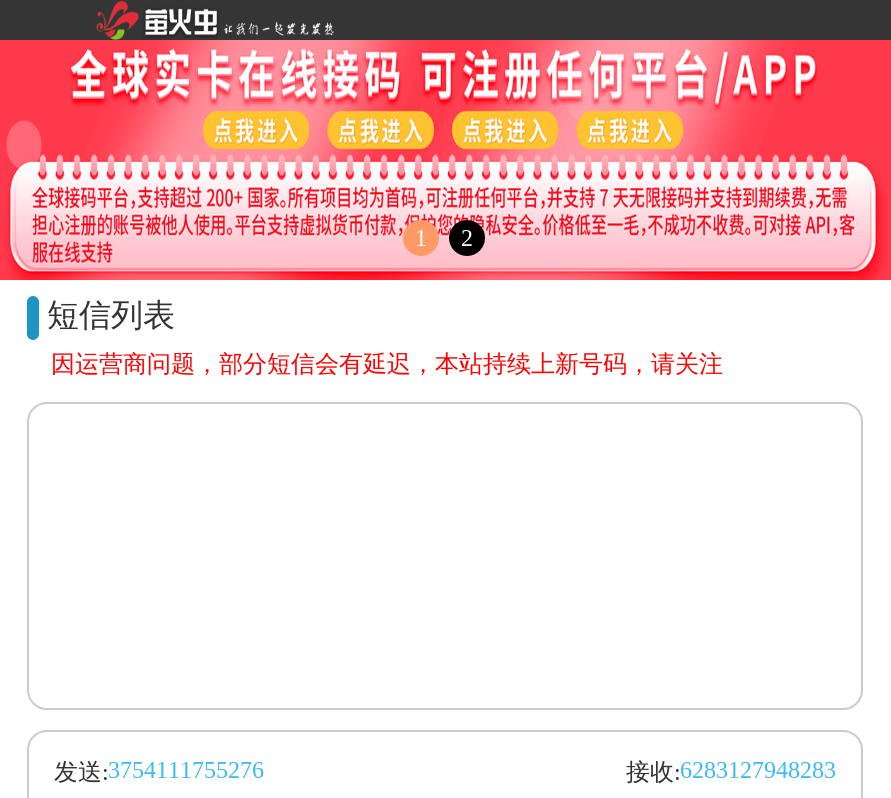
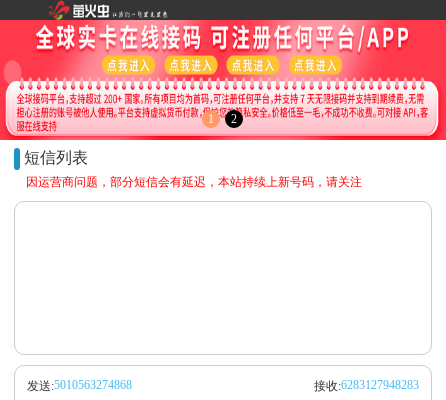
- 发送:3754111755276
+ 发送:5010563274868
